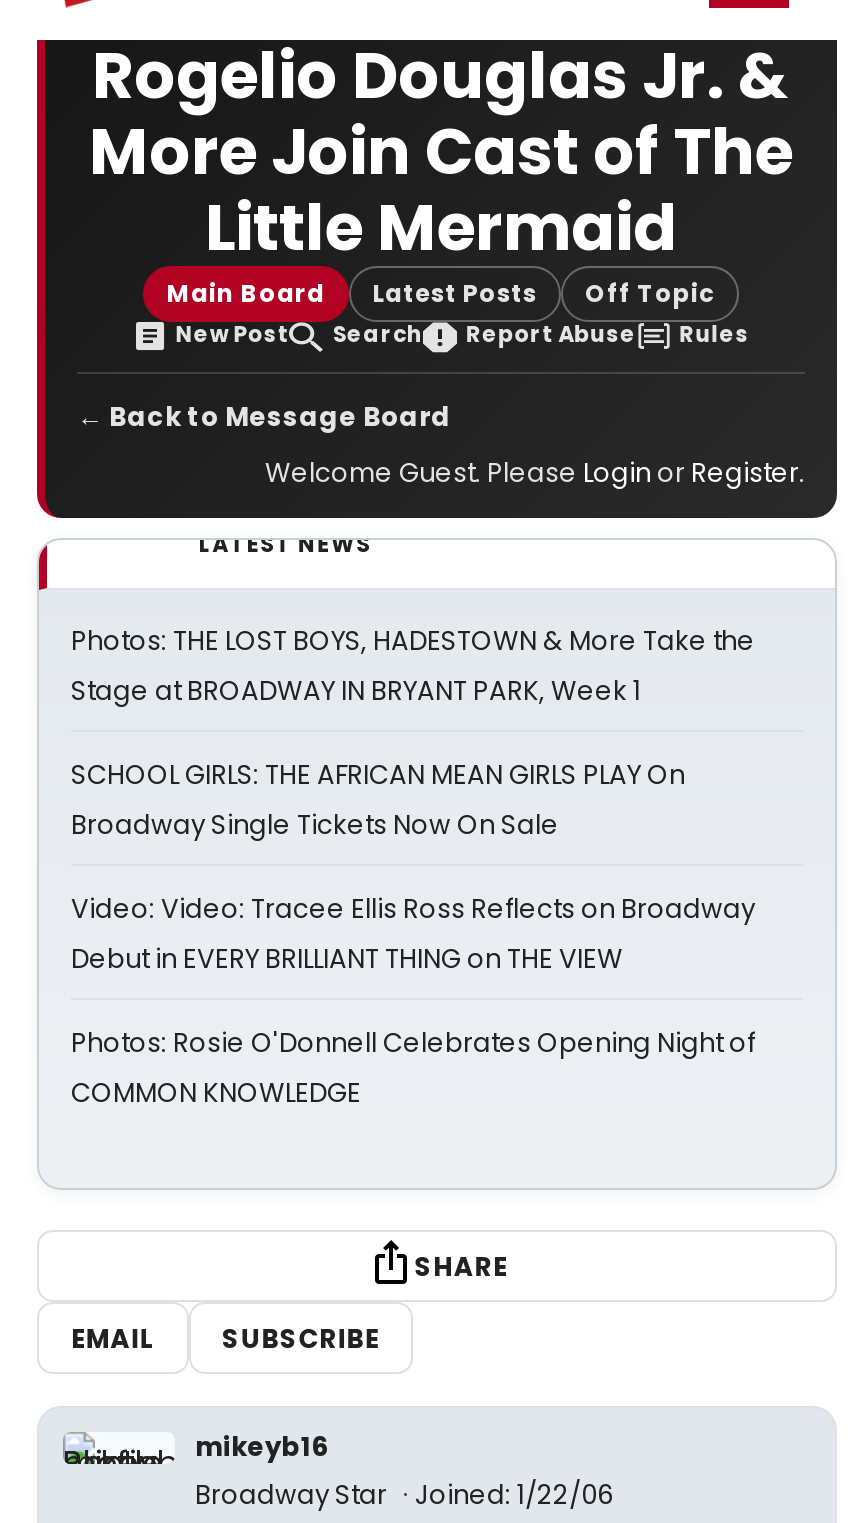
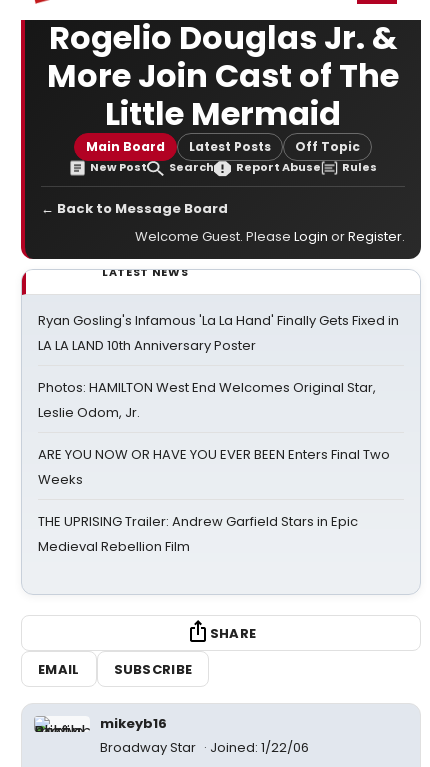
- Photos: THE LOST BOYS, HADESTOWN & More Take the
- Stage at BROADWAY IN BRYANT PARK, Week 1
+ Ryan Gosling's Infamous 'La La Hand' Finally Gets Fixed in
+ LA LA LAND 10th Anniversary Poster

- SCHOOL GIRLS: THE AFRICAN MEAN GIRLS PLAY On
- Broadway Single Tickets Now On Sale
+ Photos: HAMILTON West End Welcomes Original Star,
+ Leslie Odom, Jr.

- Video: Video: Tracee Ellis Ross Reflects on Broadway
- Debut in EVERY BRILLIANT THING on THE VIEW
+ ARE YOU NOW OR HAVE YOU EVER BEEN Enters Final Two
+ Weeks

- Photos: Rosie O'Donnell Celebrates Opening Night of
- COMMON KNOWLEDGE
+ THE UPRISING Trailer: Andrew Garfield Stars in Epic
+ Medieval Rebellion Film
